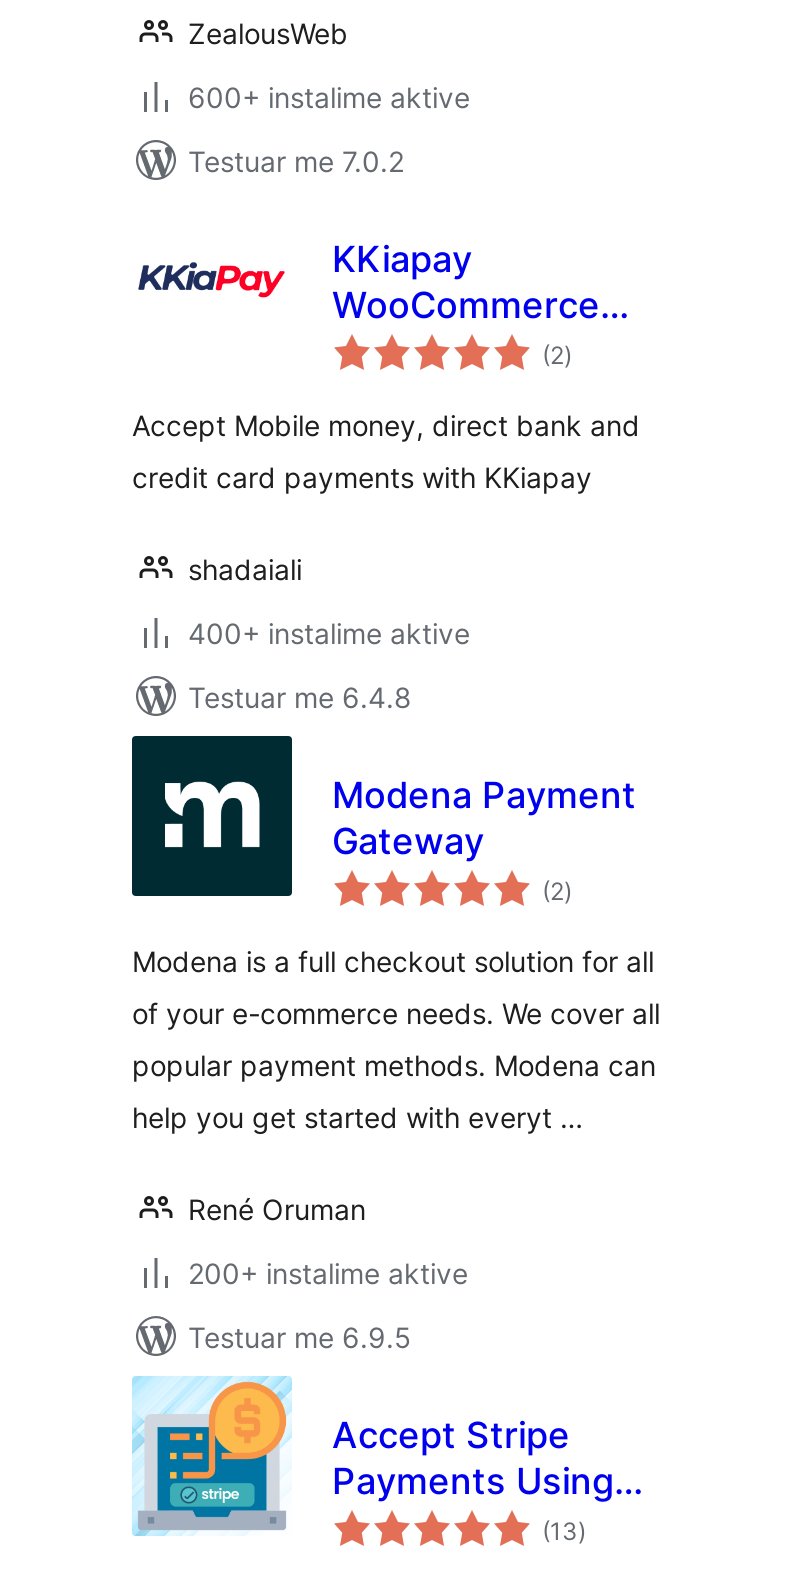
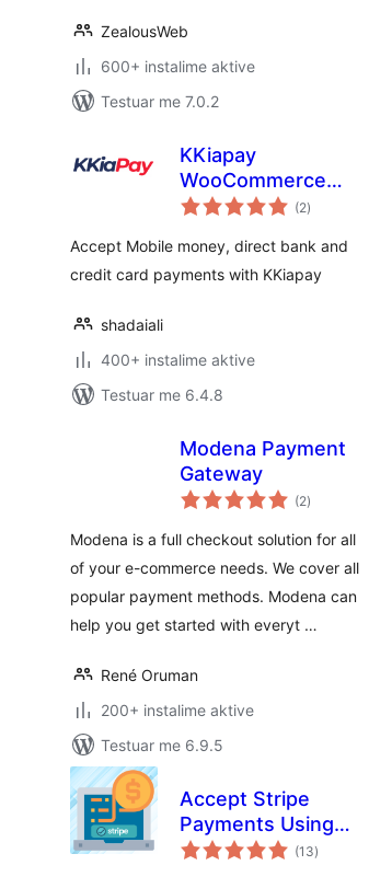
- [image]
